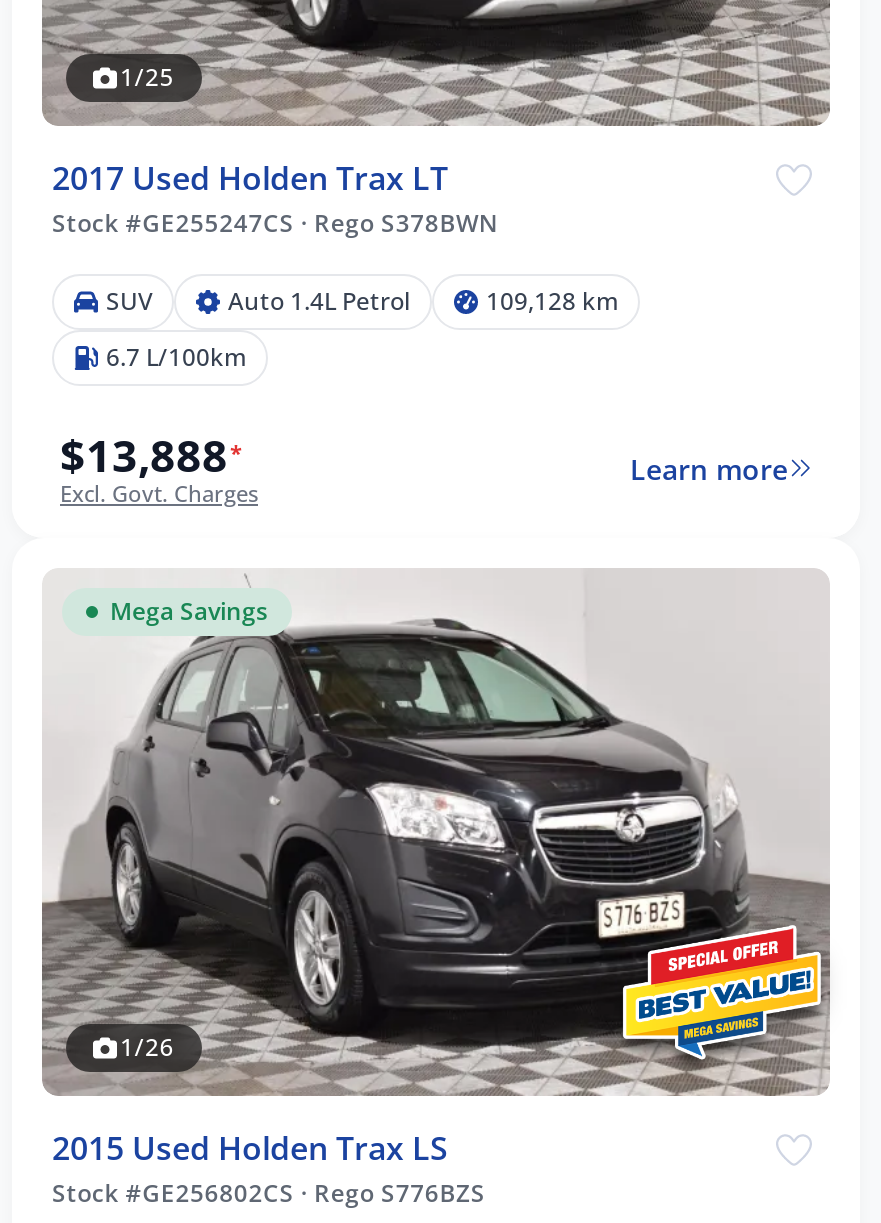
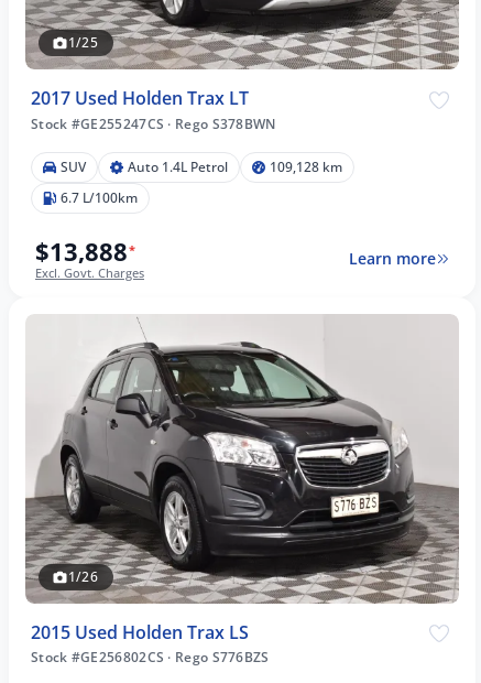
- Mega Savings

- [image]
+ [image]
